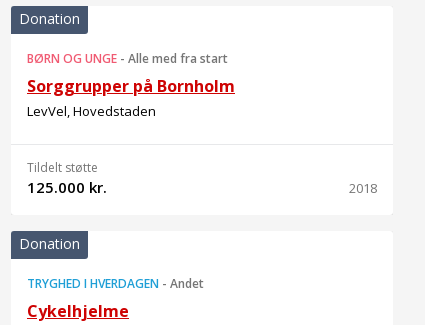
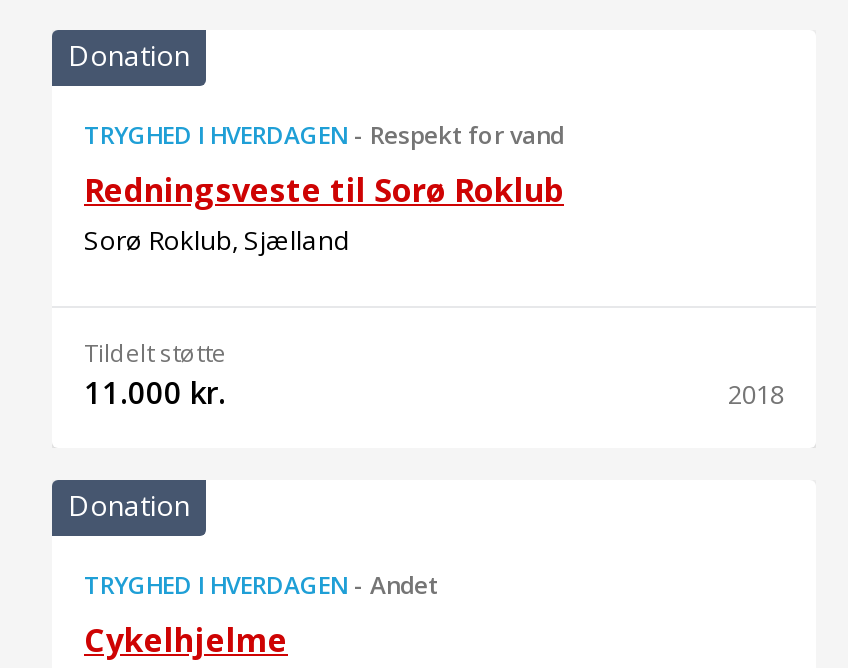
- BØRN OG UNGE - Alle med fra start
- Sorggrupper på Bornholm
- LevVel, Hovedstaden
+ TRYGHED I HVERDAGEN - Respekt for vand
+ Redningsveste til Sorø Roklub
+ Sorø Roklub, Sjælland

- 125.000 kr.
+ 11.000 kr.
